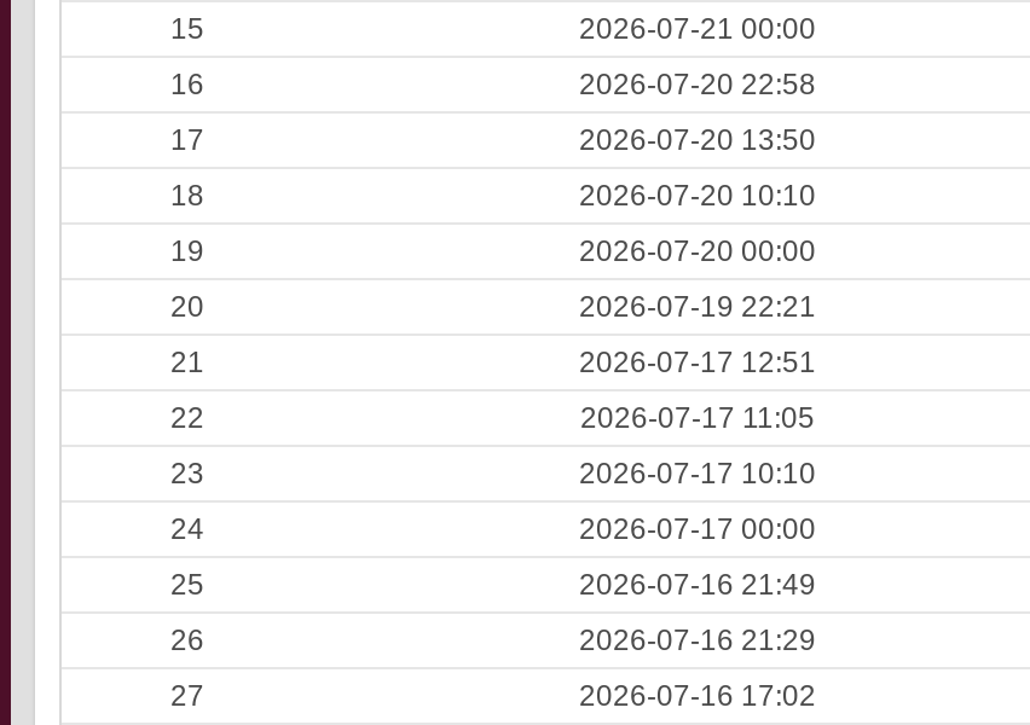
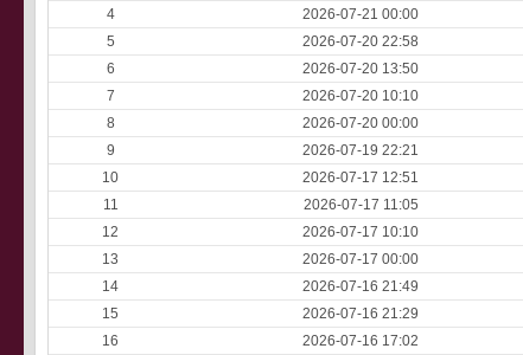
- 15
+ 4

- 16
+ 5

- 17
+ 6

- 18
+ 7

- 19
+ 8

- 20
+ 9

- 21
+ 10

- 22
+ 11

- 23
+ 12

- 24
+ 13

- 25
+ 14

- 26
+ 15

- 27
+ 16
